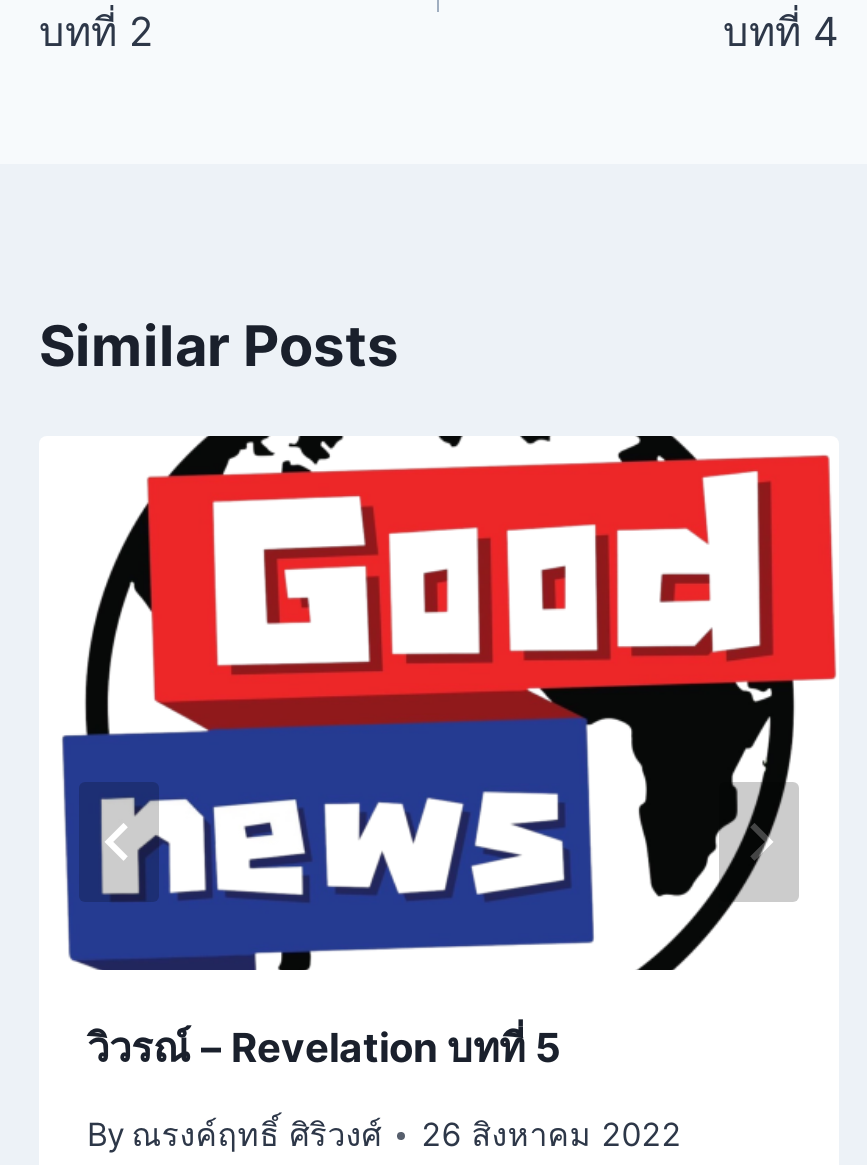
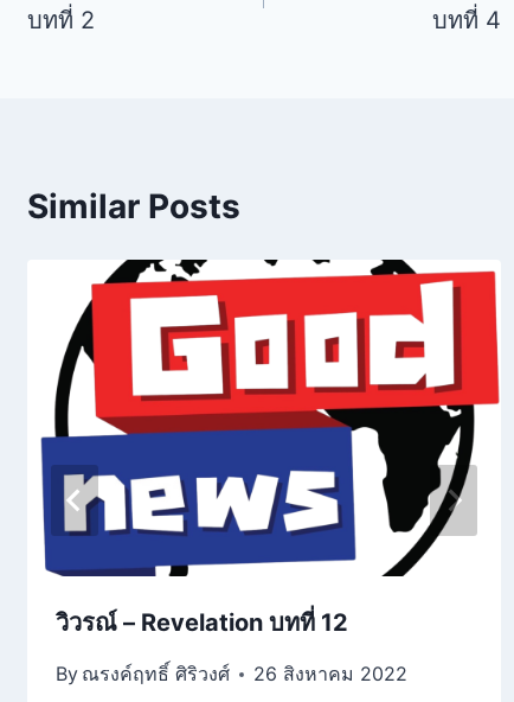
- วิวรณ์ – Revelation บทที่ 5
+ วิวรณ์ – Revelation บทที่ 12
